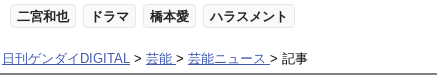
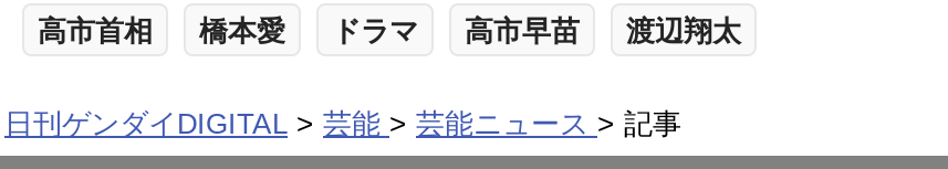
- 二宮和也
+ 高市首相
+ 橋本愛

- 橋本愛
- ハラスメント
+ 高市早苗
+ 渡辺翔太
